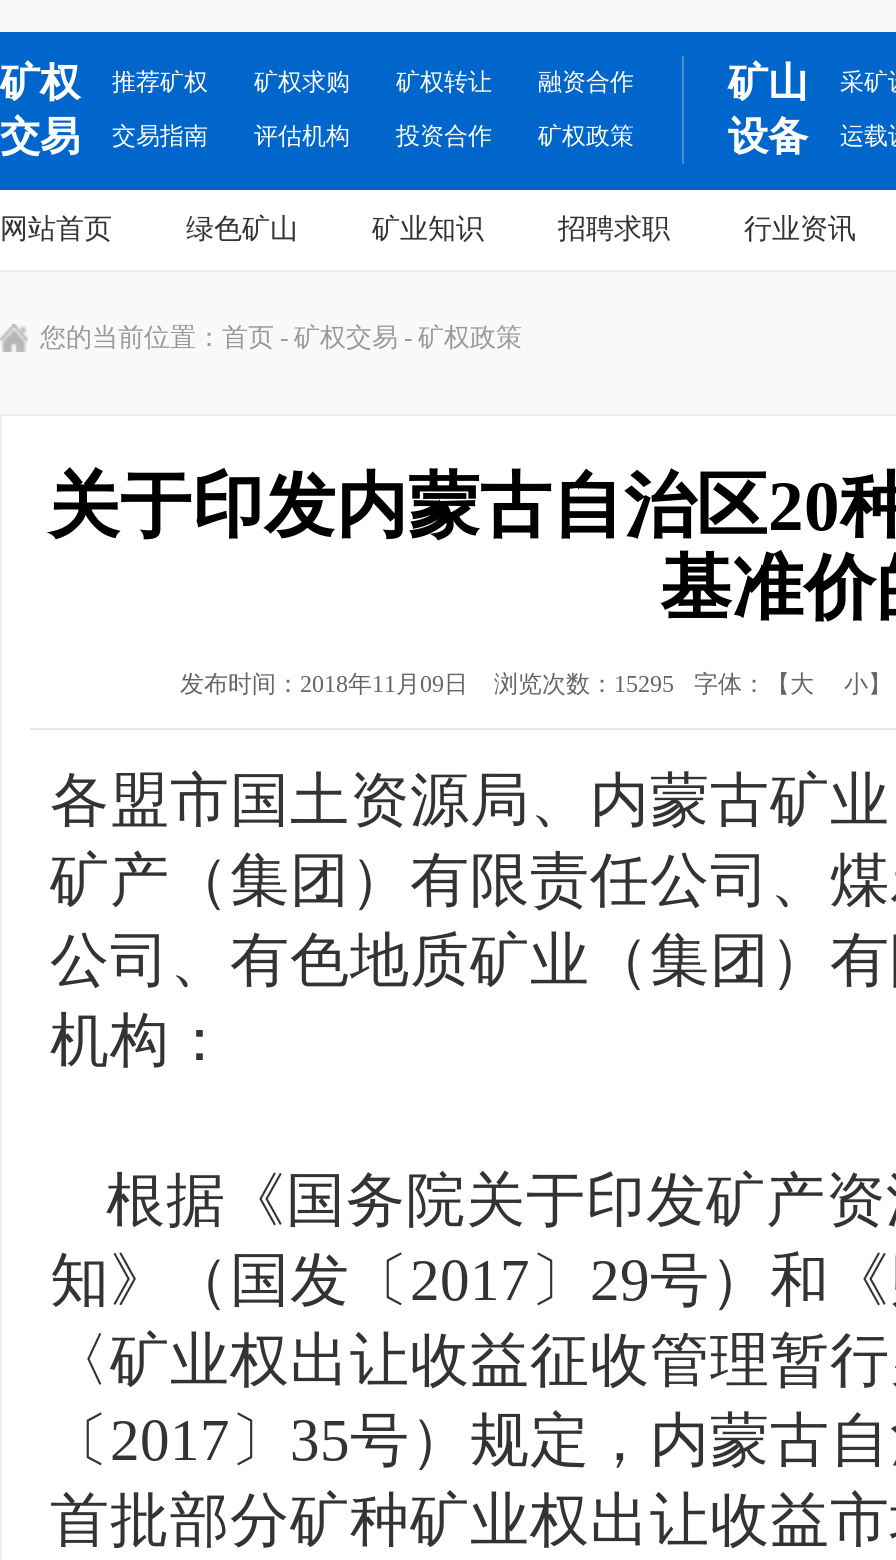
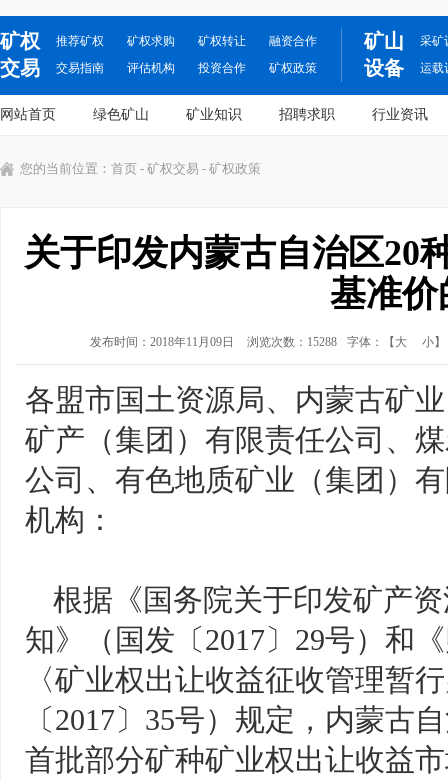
- 发布时间：2018年11月09日 浏览次数：15295 字体：【大 小】
+ 发布时间：2018年11月09日 浏览次数：15288 字体：【大 小】
